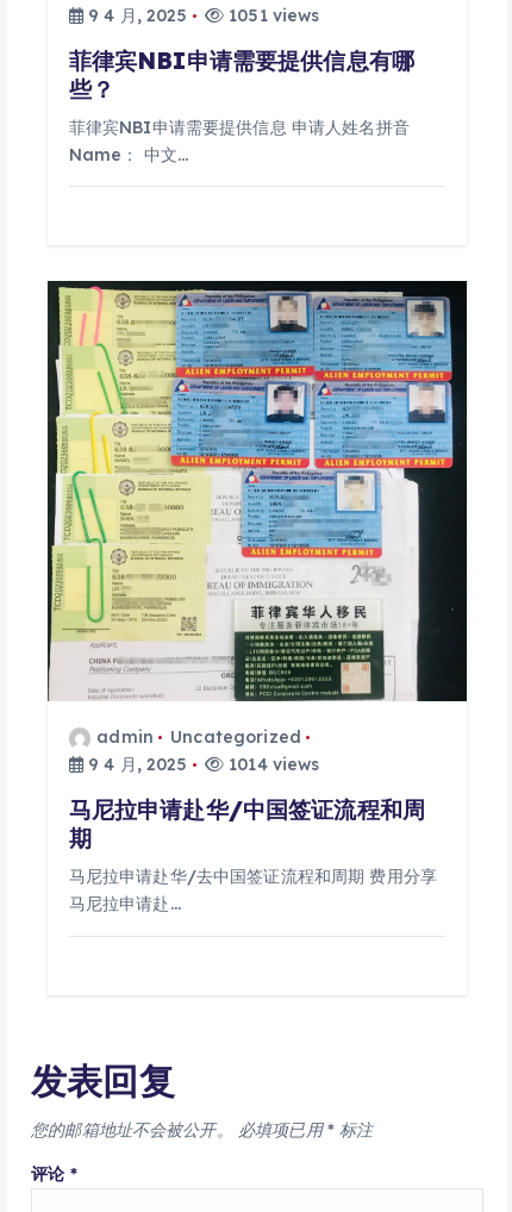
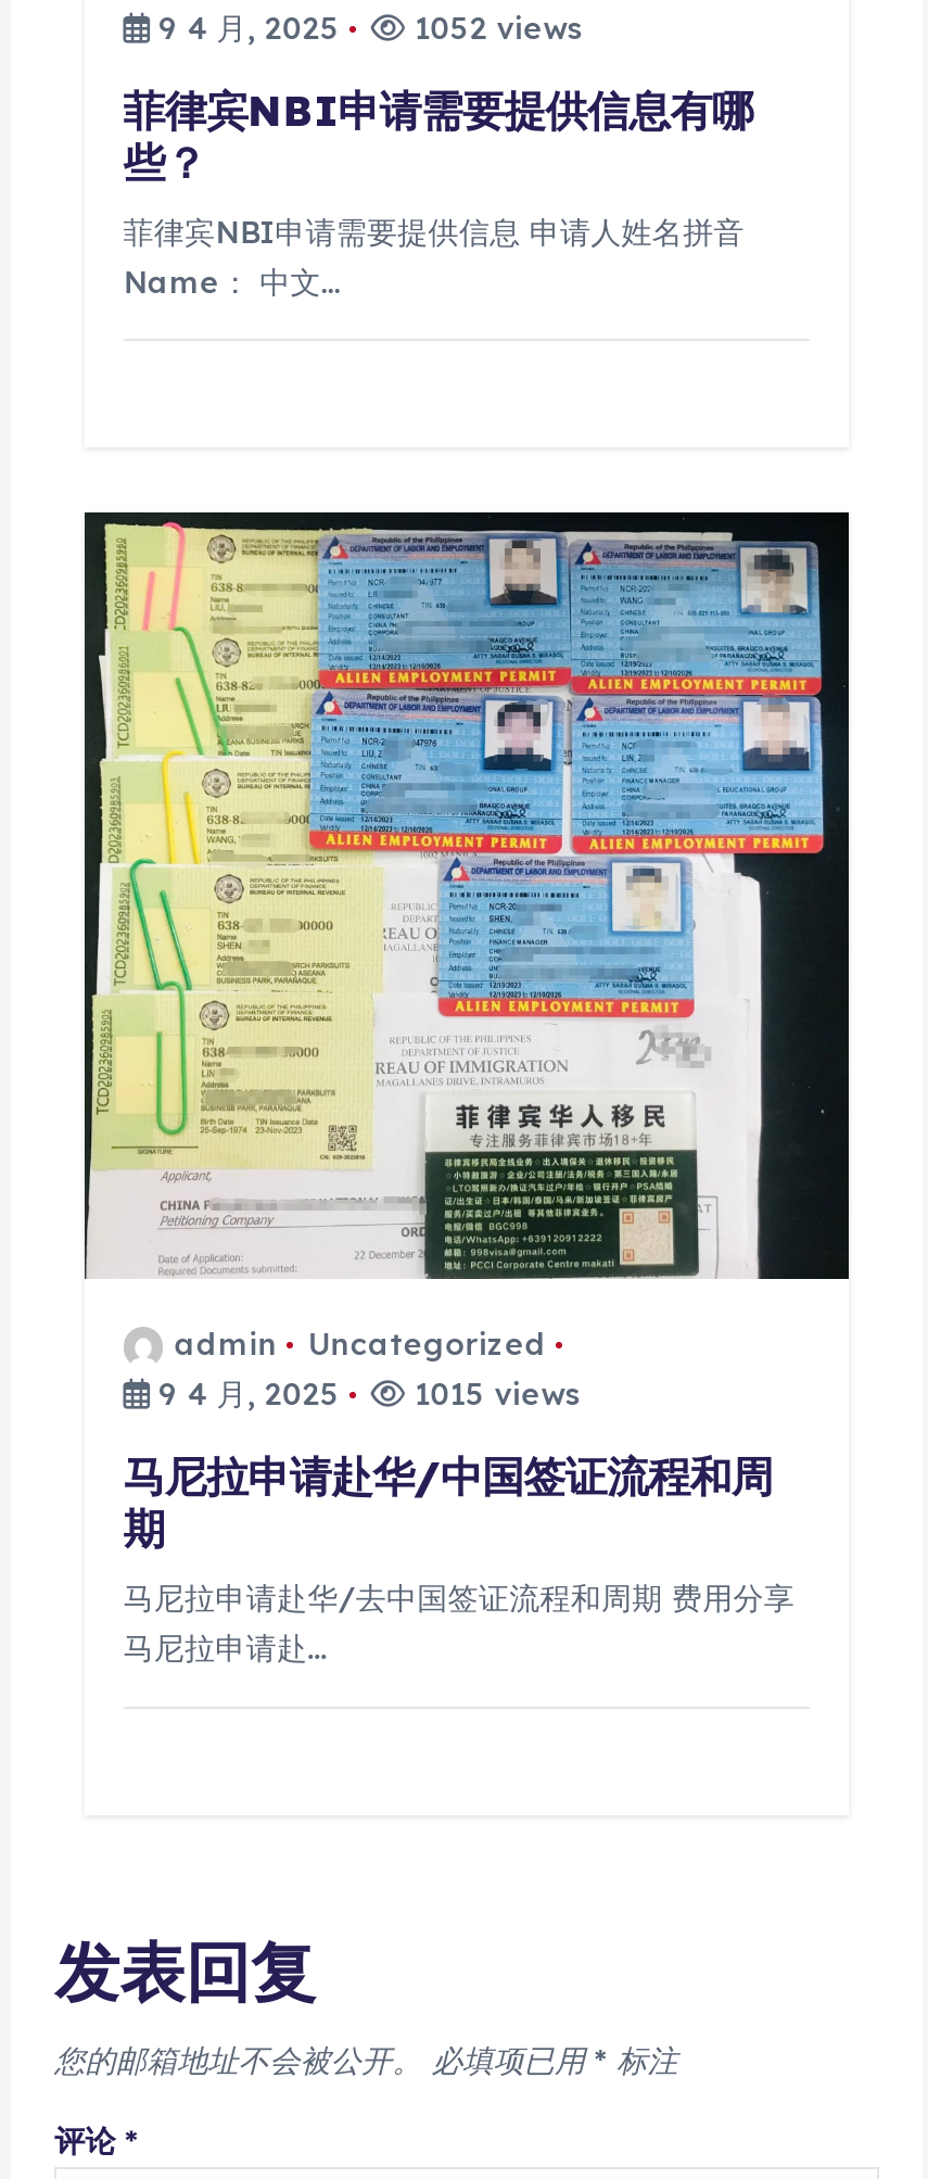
- 9 4 月, 2025 1051 views
+ 9 4 月, 2025 1052 views

- 9 4 月, 2025 1014 views
+ 9 4 月, 2025 1015 views
